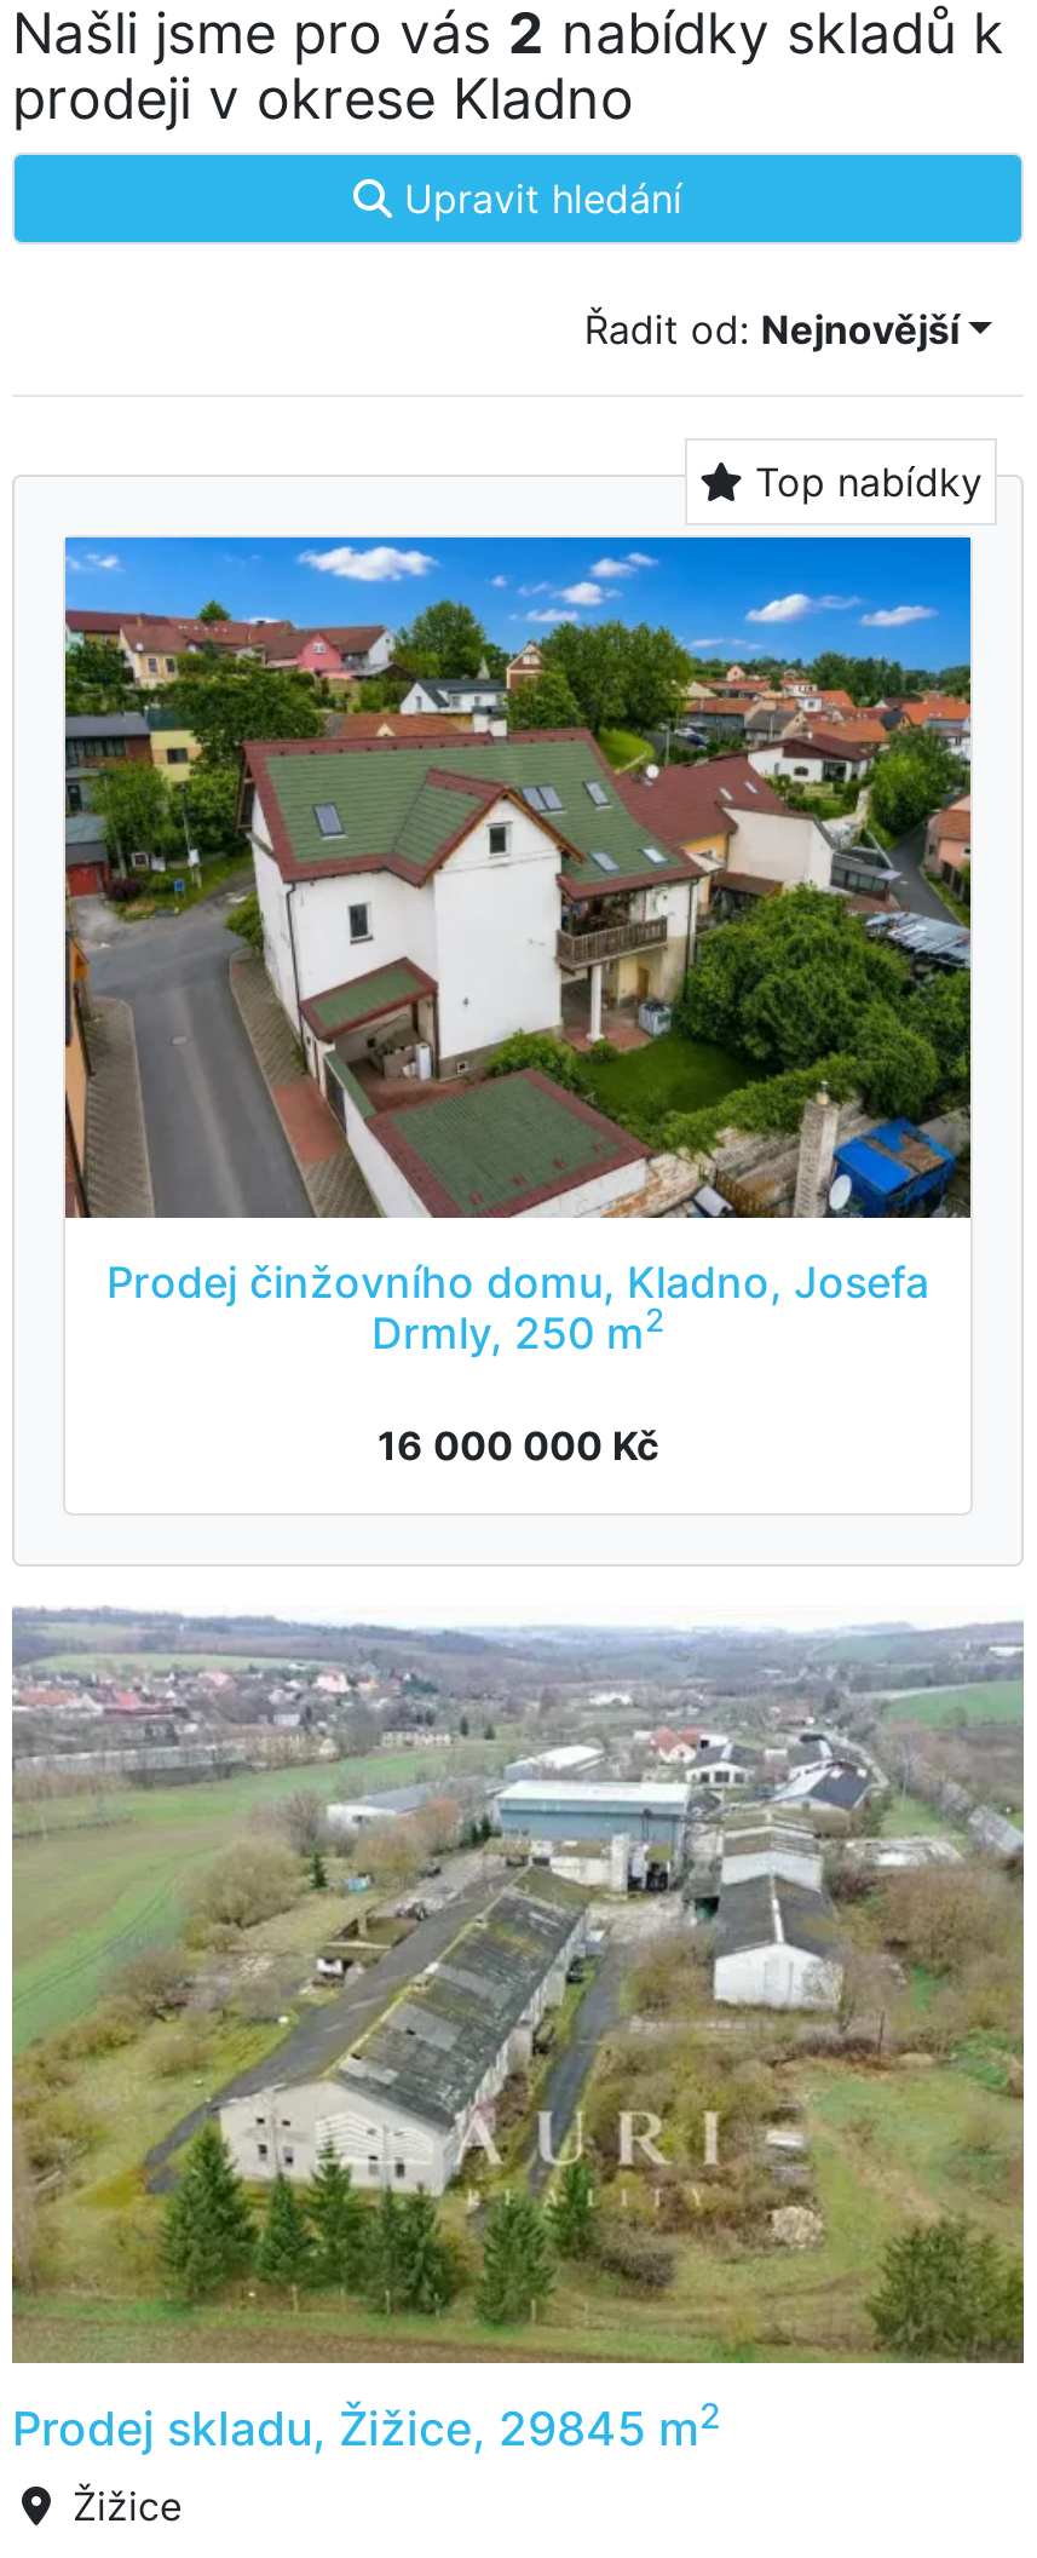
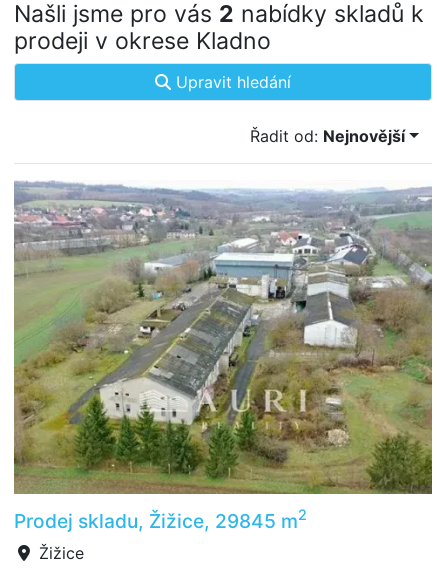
- Top nabídky

- [image]
- Prodej činžovního domu, Kladno, Josefa
- Drmly, 250 m2
- 16 000 000 Kč
